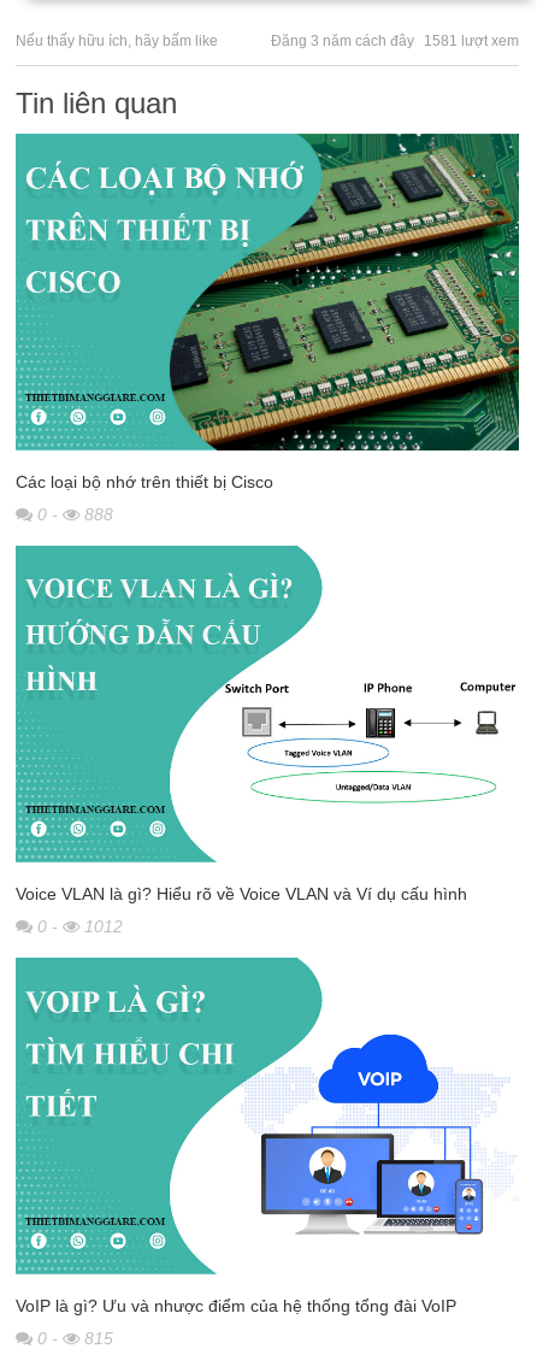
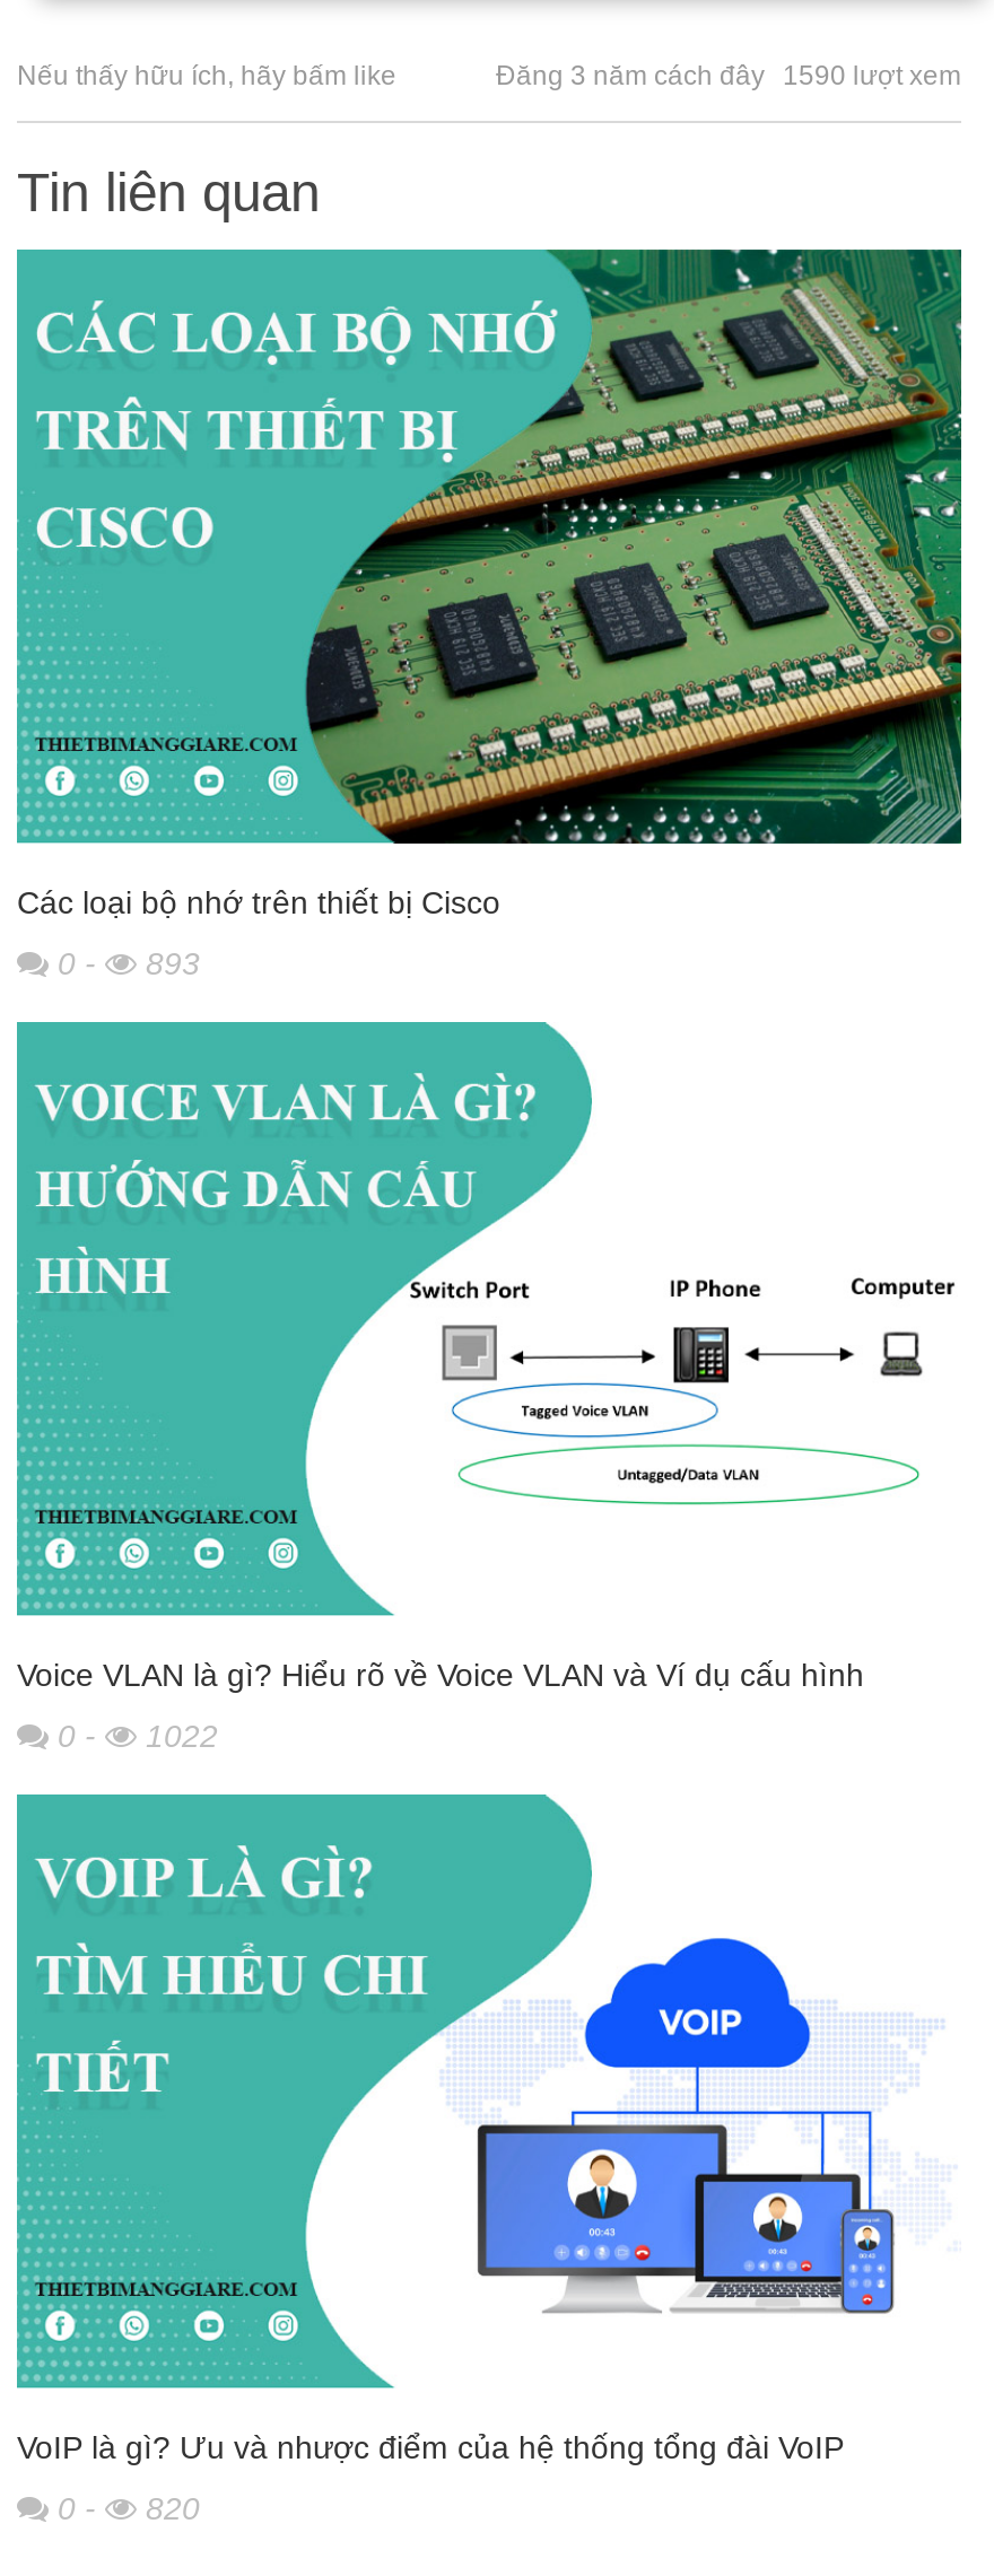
- Đăng 3 năm cách đây 1581 lượt xem
+ Đăng 3 năm cách đây 1590 lượt xem

- 0 - 888
+ 0 - 893

- 0 - 1012
+ 0 - 1022

- 0 - 815
+ 0 - 820
